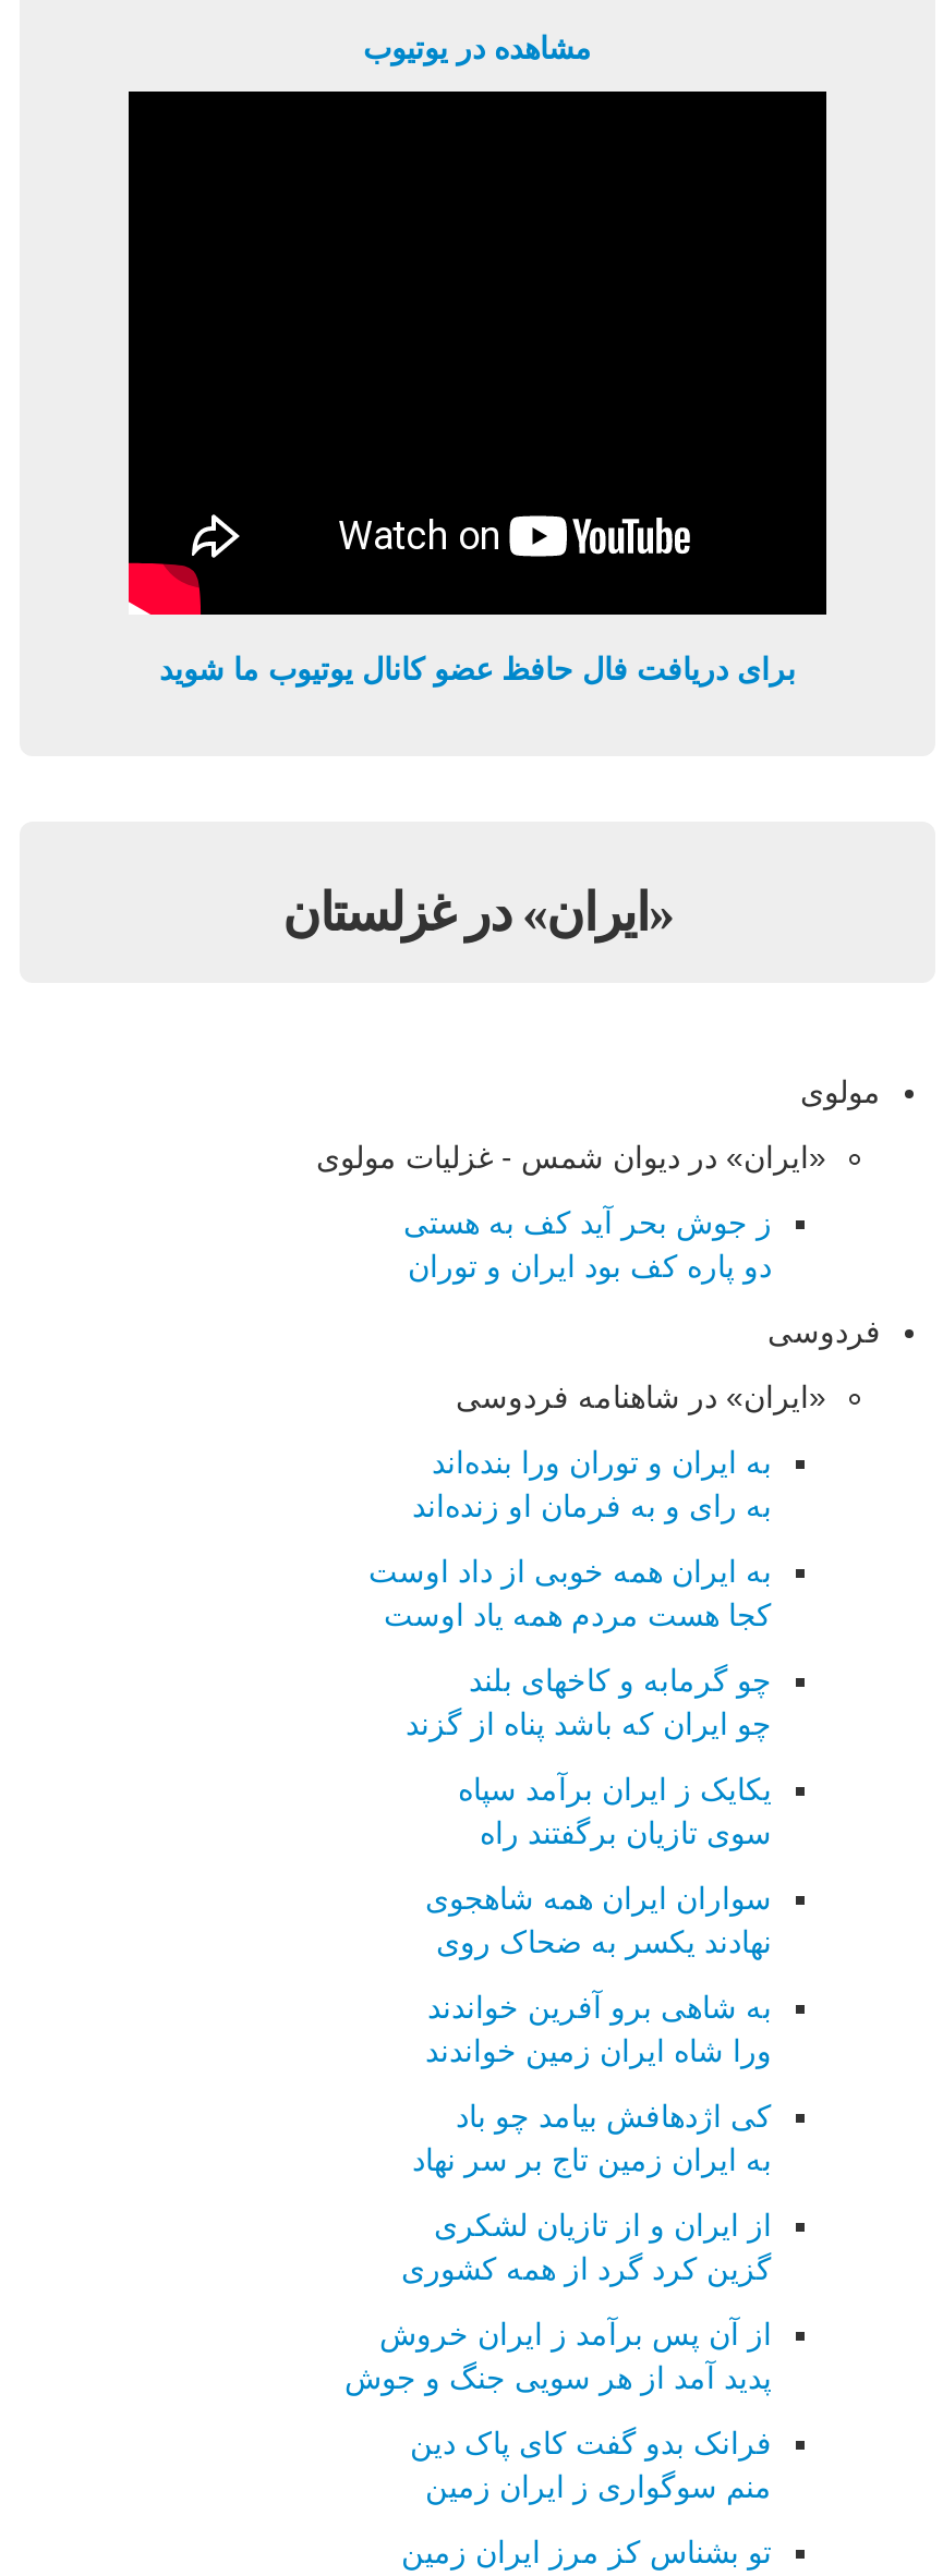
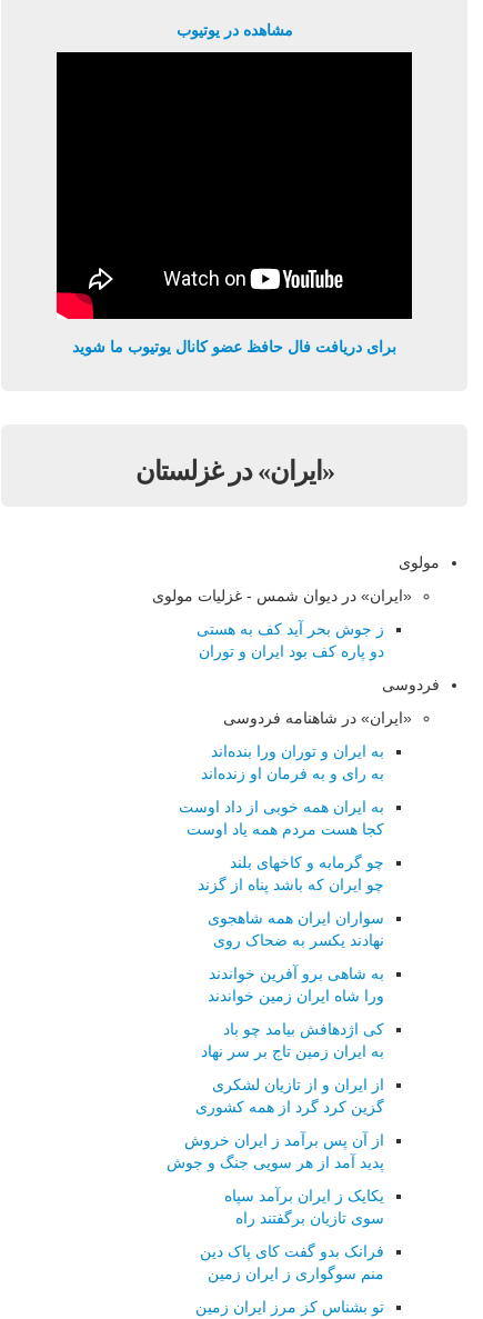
moved down: یکایک ز ایران برآمد سپاه | سوی تازیان برگفتند راه

moved up: سواران ایران همه شاهجوی | نهادند یکسر به ضحاک روی | به شاهی برو آفرین خواندند | ... | از آن پس برآمد ز ایران خروش | پدید آمد از هر سویی جنگ و جوش
